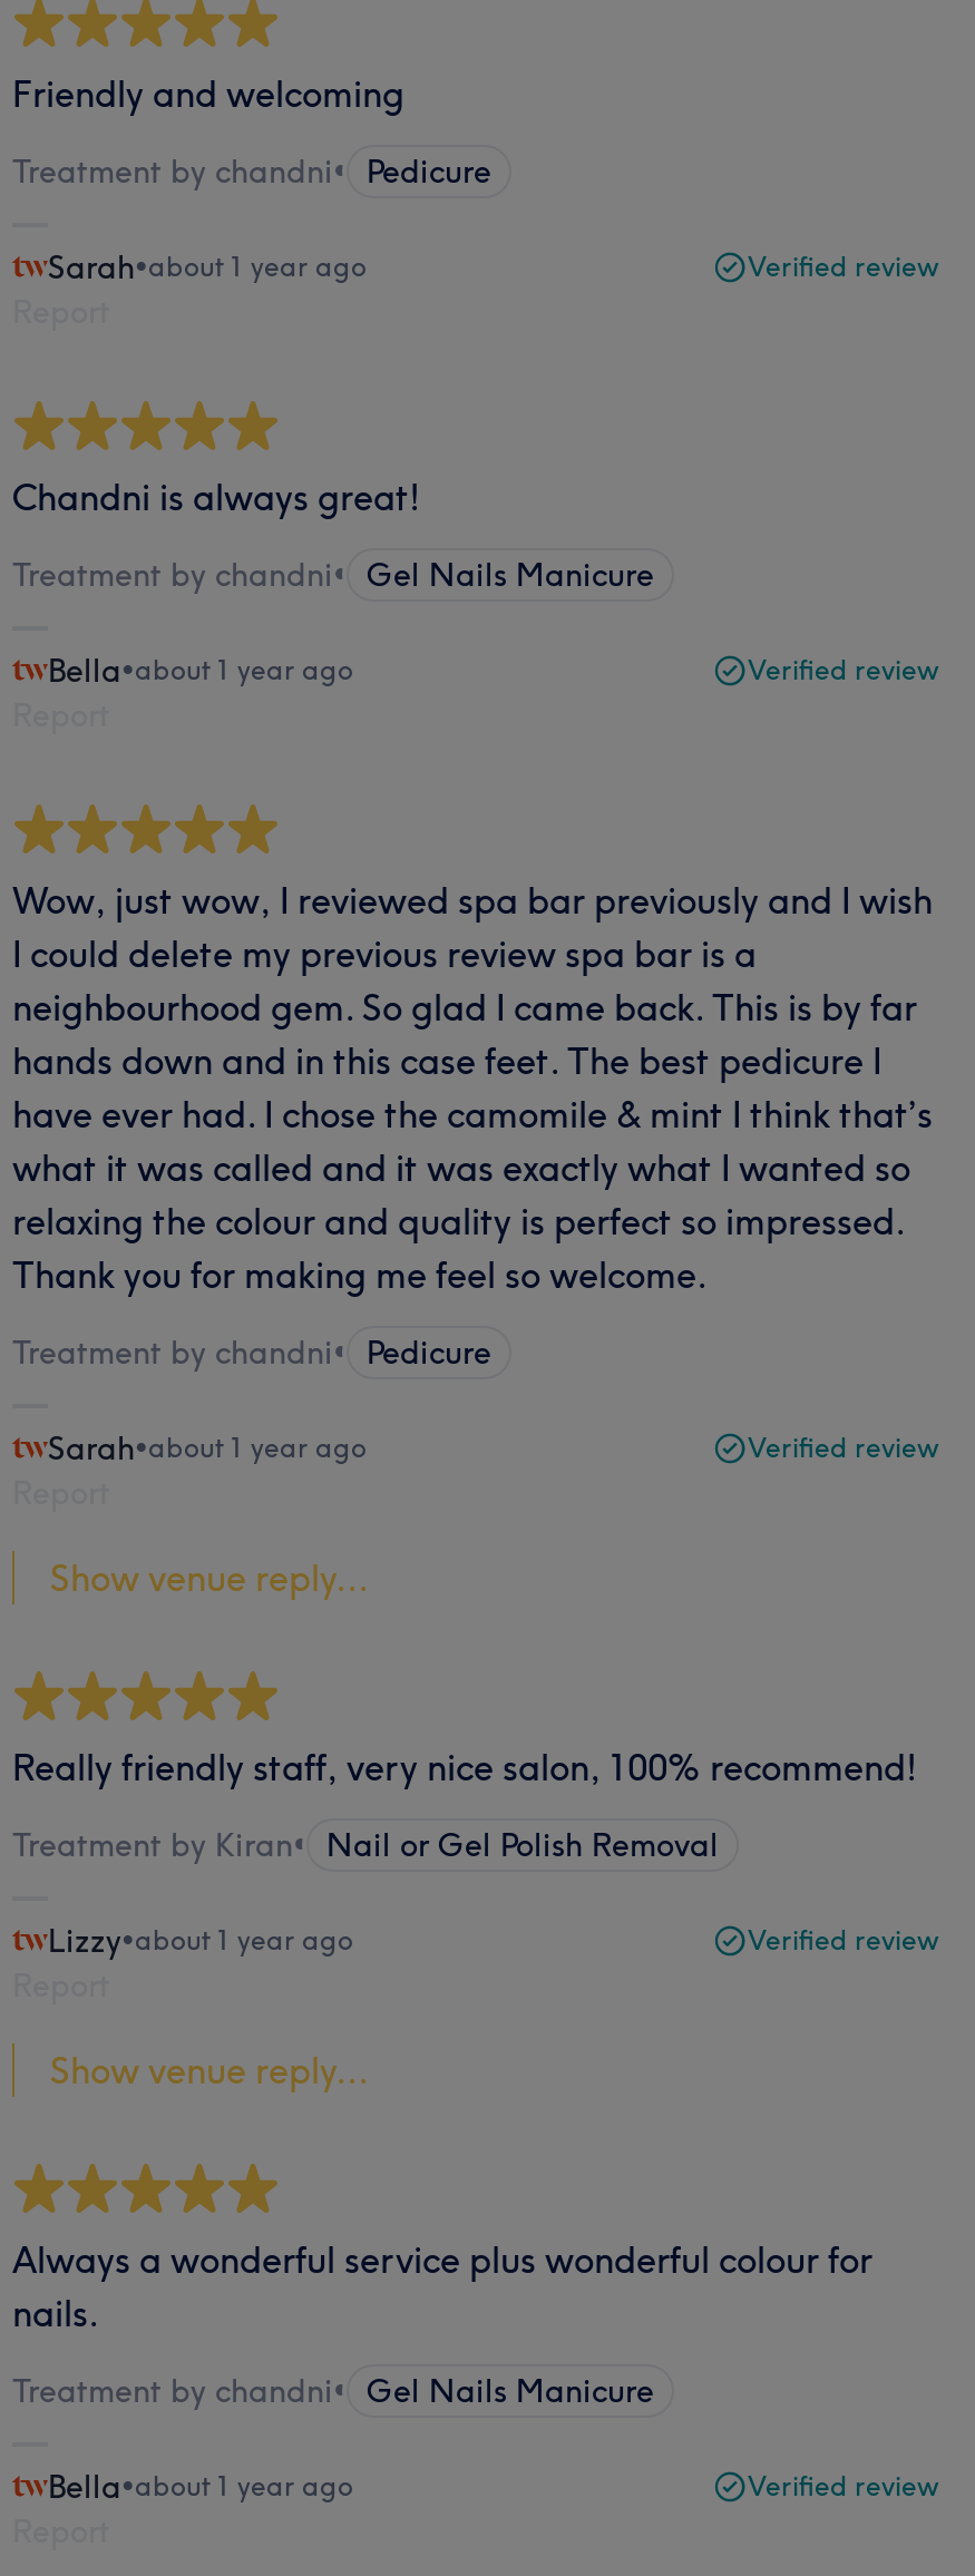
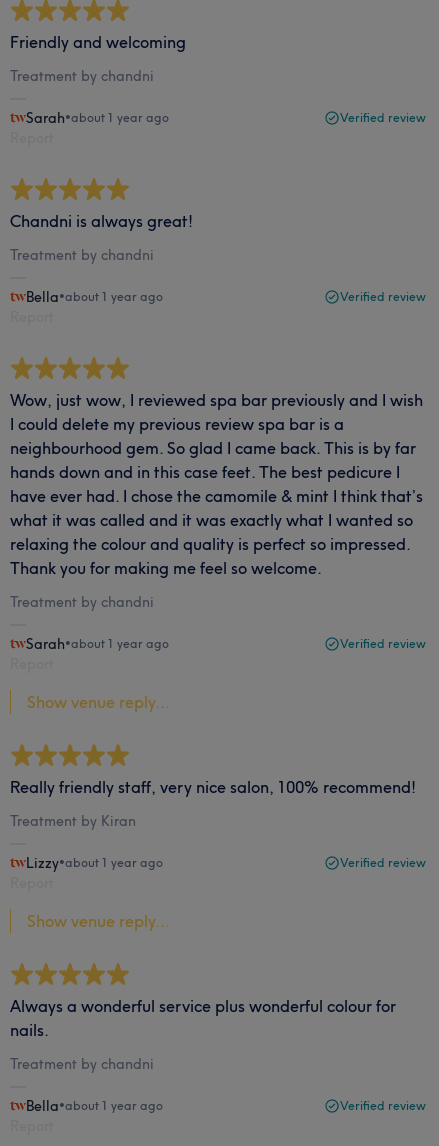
- Treatment by chandni• Pedicure
+ Treatment by chandni

- Treatment by chandni• Gel Nails Manicure
+ Treatment by chandni

- Treatment by chandni• Pedicure
+ Treatment by chandni

- Treatment by Kiran• Nail or Gel Polish Removal
+ Treatment by Kiran

- Treatment by chandni• Gel Nails Manicure
+ Treatment by chandni
